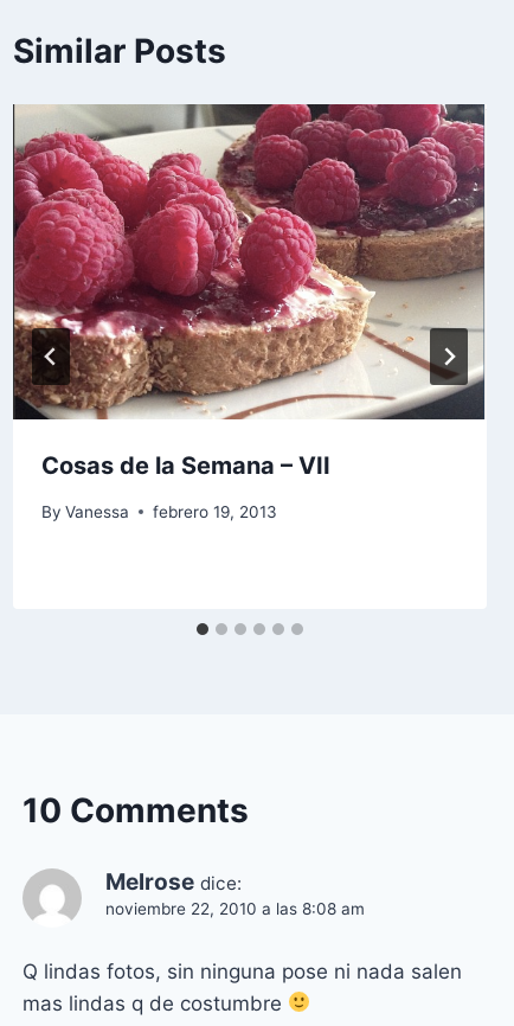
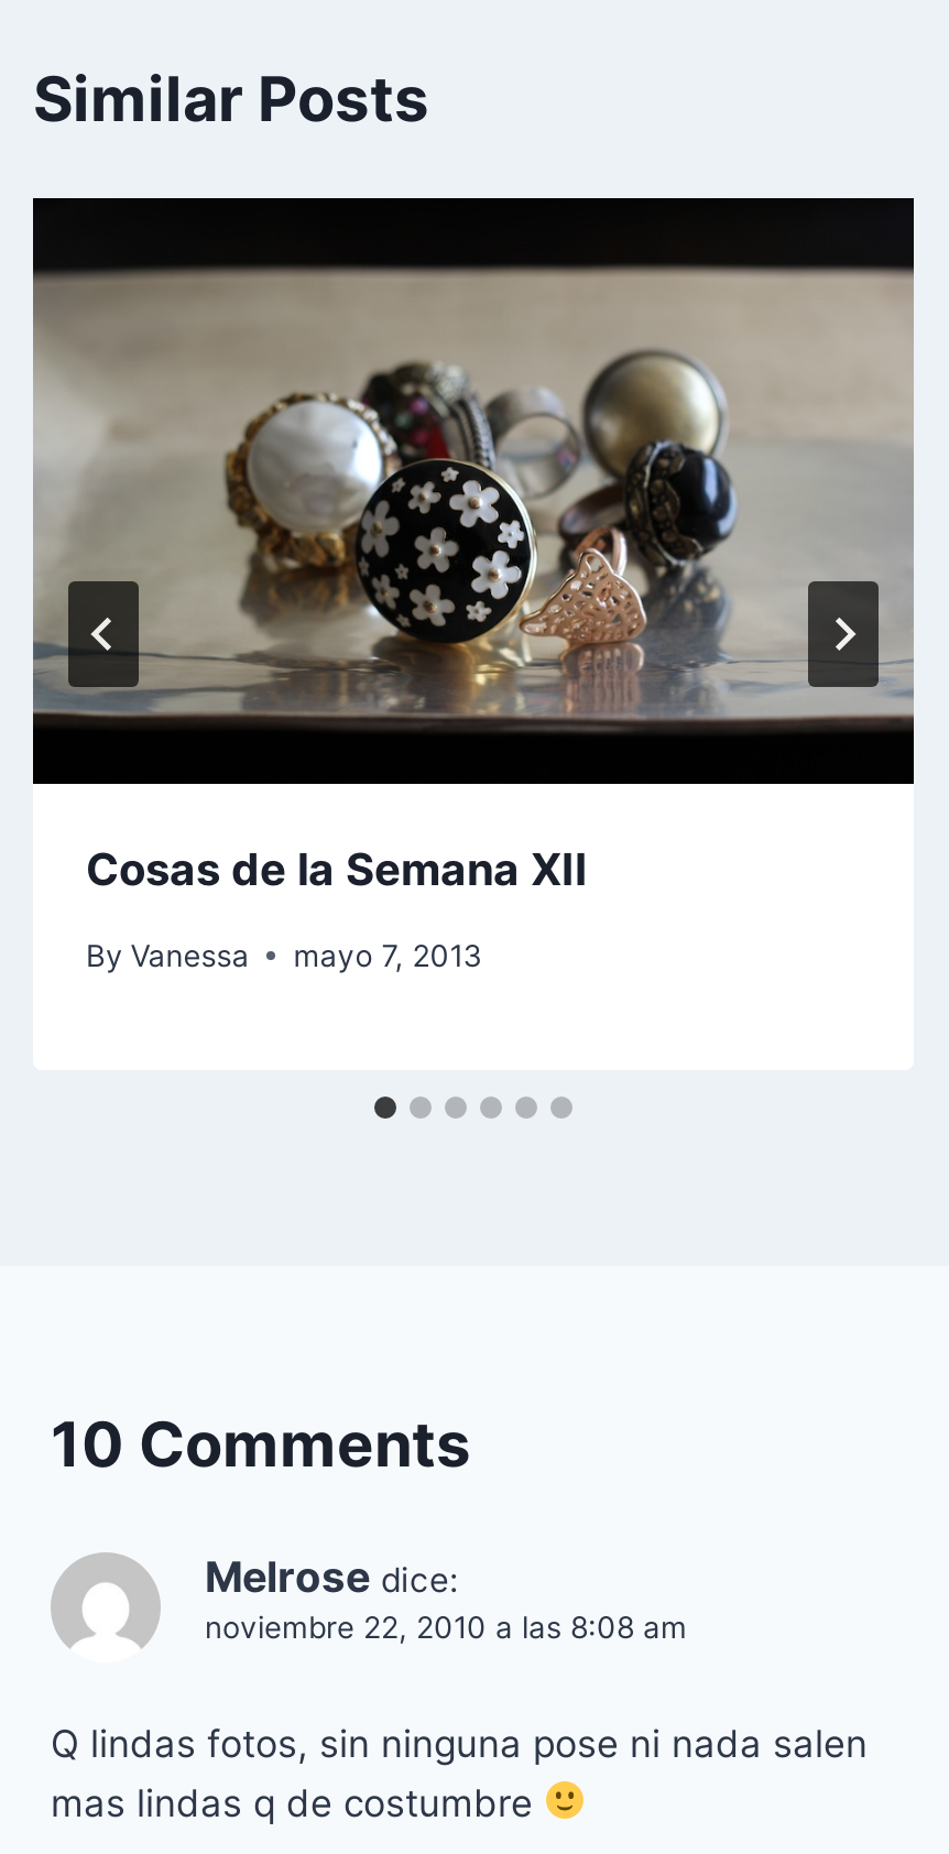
- [image]
- Cosas de la Semana – VII
+ [image]
+ Cosas de la Semana XII

- By Vanessa febrero 19, 2013
+ By Vanessa mayo 7, 2013
